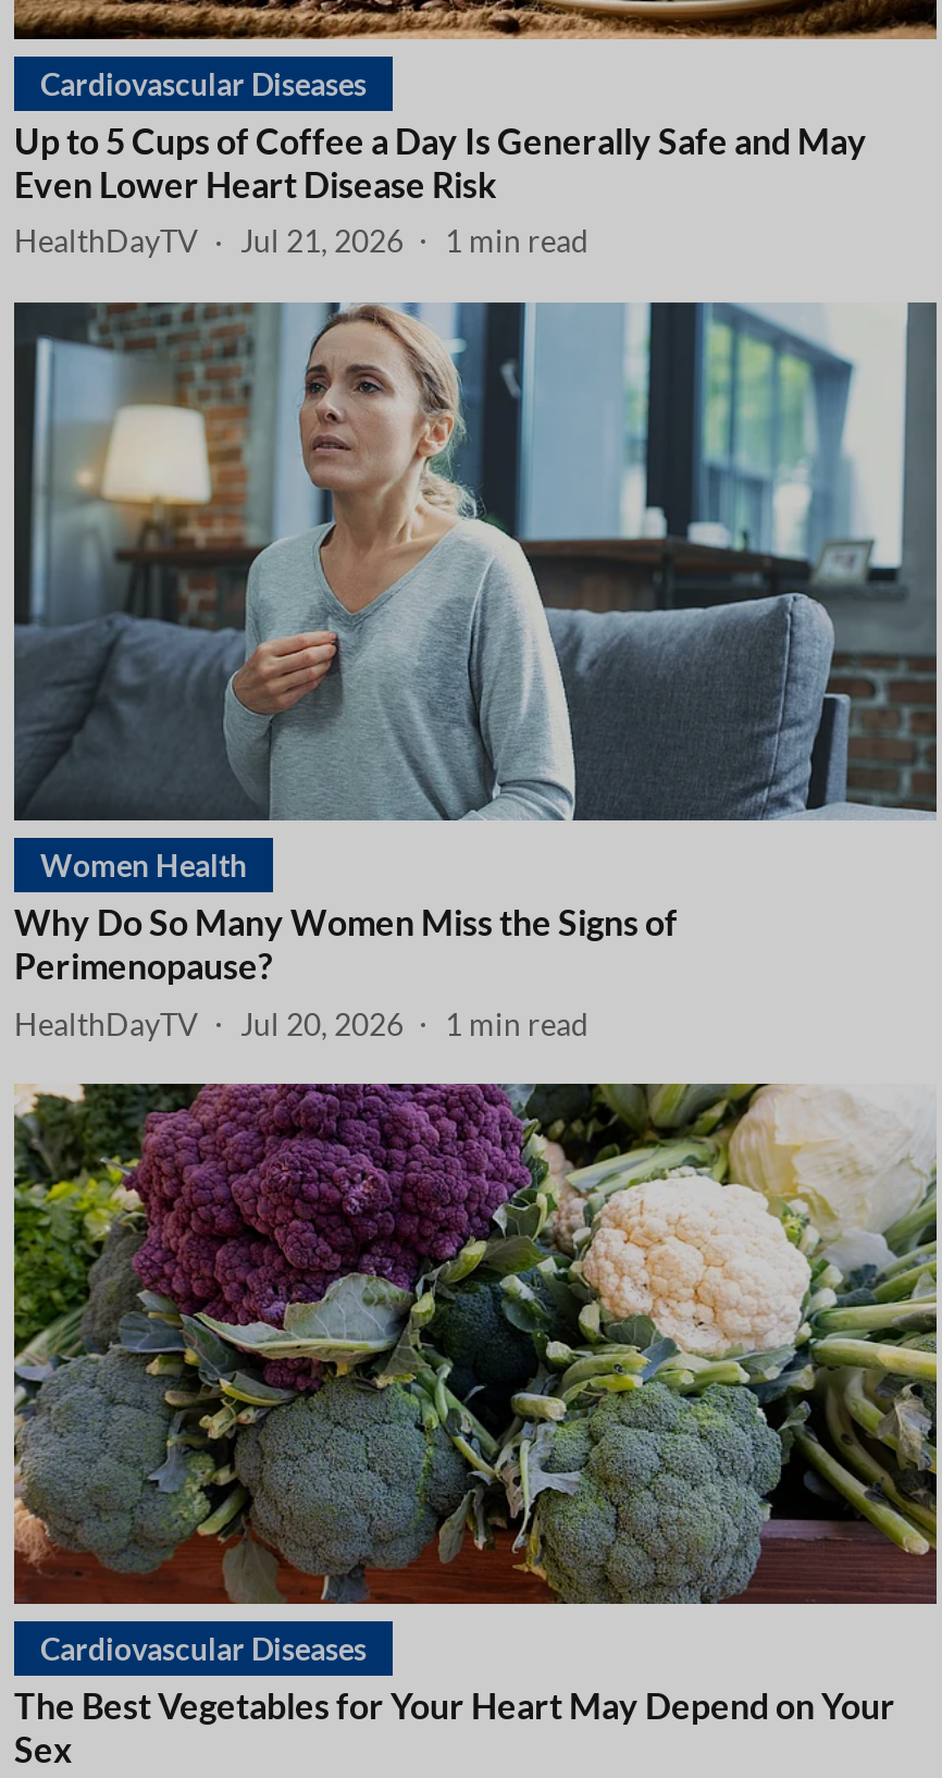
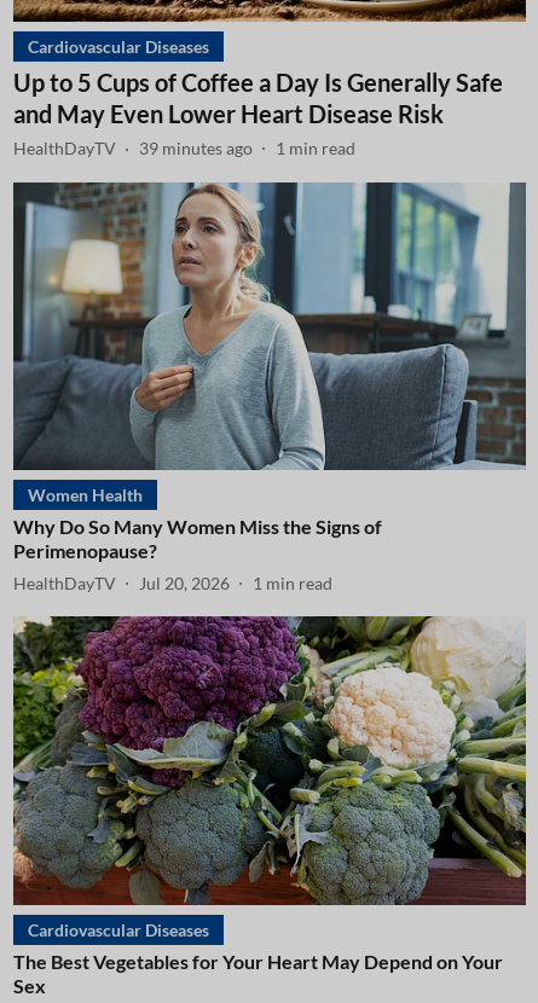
- HealthDayTV Jul 21, 2026 1 min read
+ HealthDayTV 39 minutes ago 1 min read
